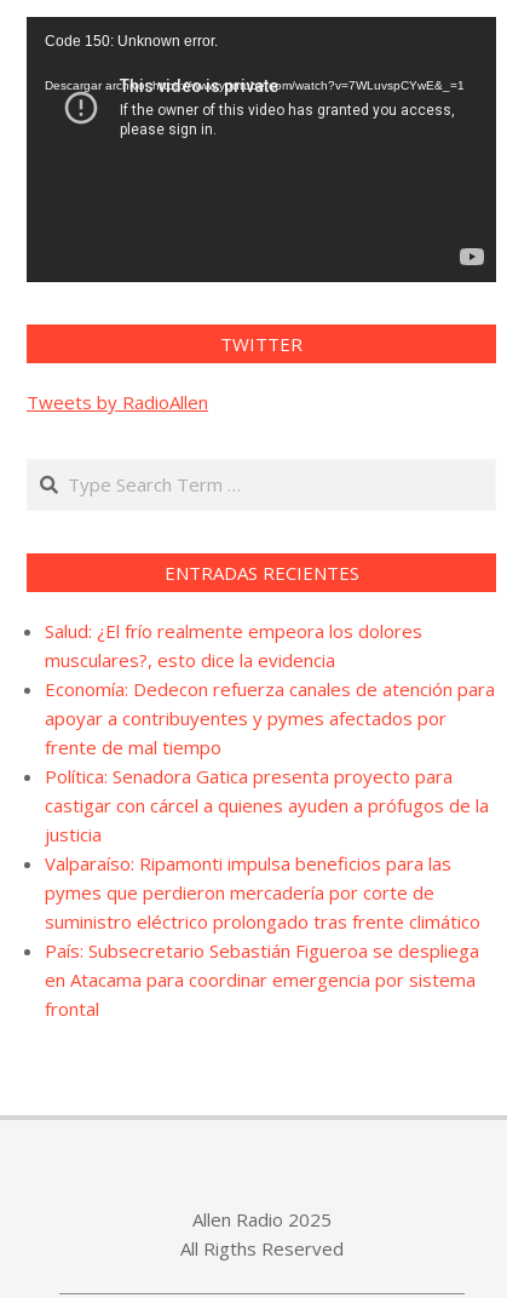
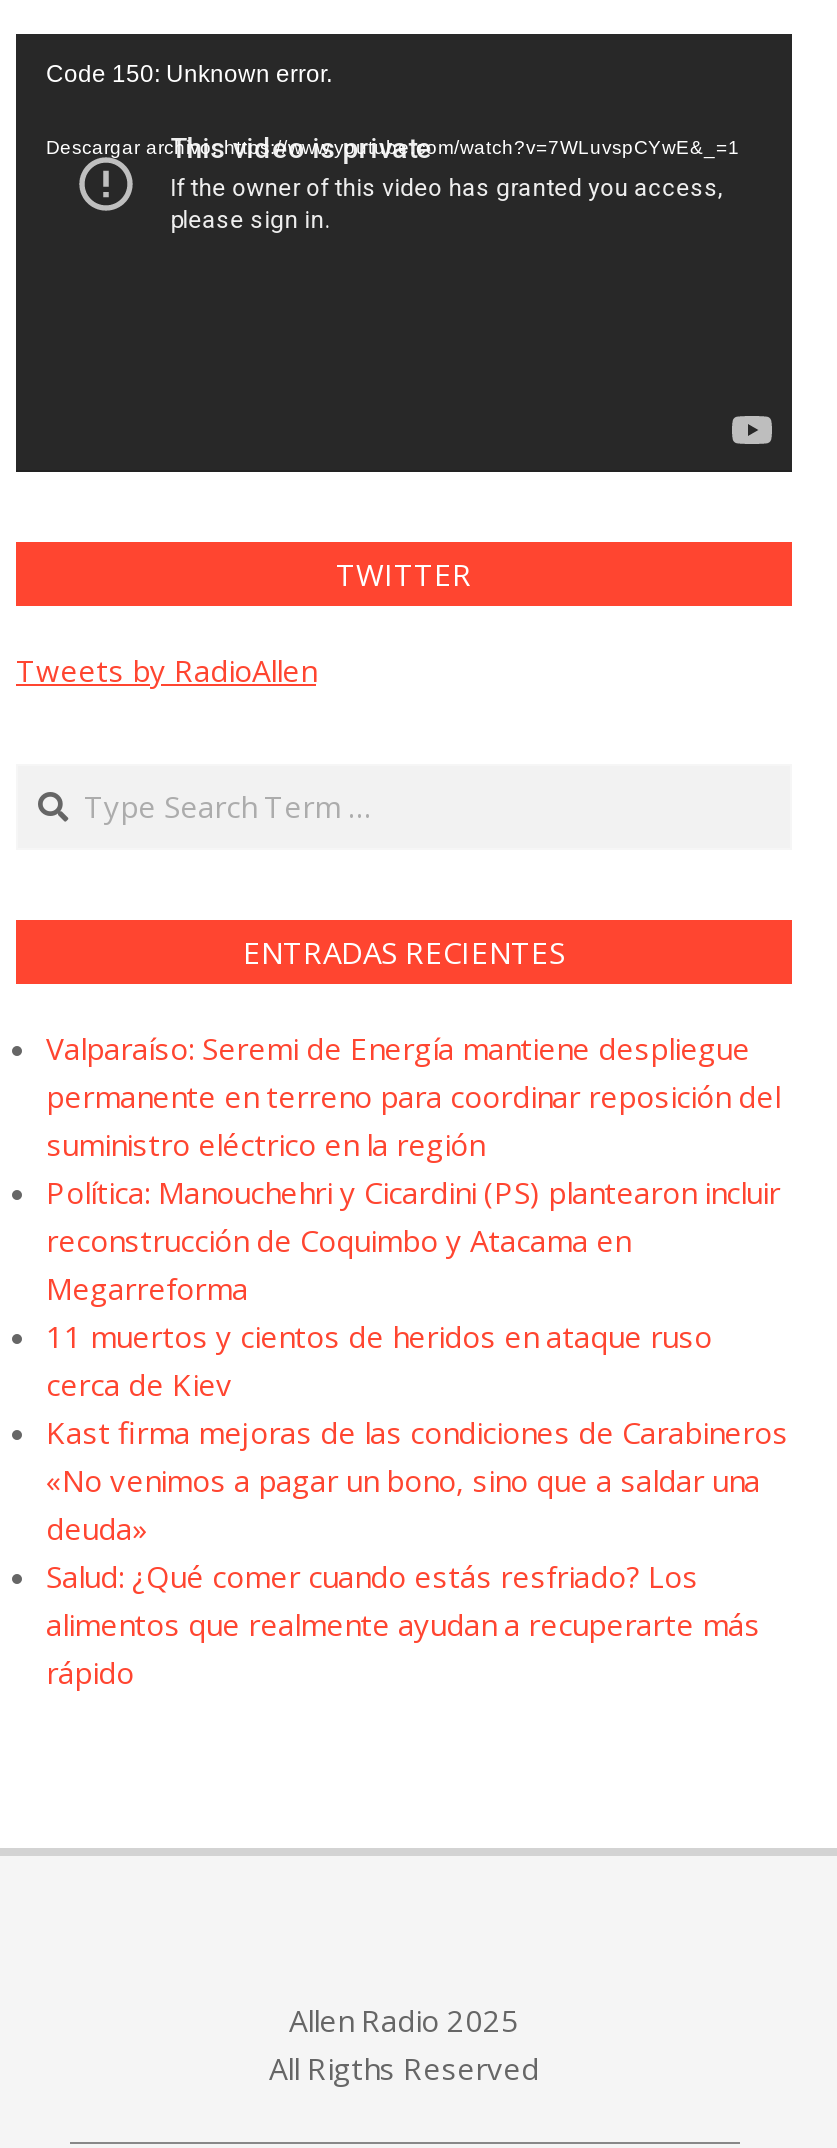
- Salud: ¿El frío realmente empeora los dolores
- musculares?, esto dice la evidencia
- Economía: Dedecon refuerza canales de atención para
- apoyar a contribuyentes y pymes afectados por
- frente de mal tiempo
- Política: Senadora Gatica presenta proyecto para
- castigar con cárcel a quienes ayuden a prófugos de la
- justicia
- Valparaíso: Ripamonti impulsa beneficios para las
- pymes que perdieron mercadería por corte de
- suministro eléctrico prolongado tras frente climático
- País: Subsecretario Sebastián Figueroa se despliega
- en Atacama para coordinar emergencia por sistema
- frontal
+ Valparaíso: Seremi de Energía mantiene despliegue
+ permanente en terreno para coordinar reposición del
+ suministro eléctrico en la región
+ Política: Manouchehri y Cicardini (PS) plantearon incluir
+ reconstrucción de Coquimbo y Atacama en
+ Megarreforma
+ 11 muertos y cientos de heridos en ataque ruso
+ cerca de Kiev
+ Kast firma mejoras de las condiciones de Carabineros
+ «No venimos a pagar un bono, sino que a saldar una
+ deuda»
+ Salud: ¿Qué comer cuando estás resfriado? Los
+ alimentos que realmente ayudan a recuperarte más
+ rápido
